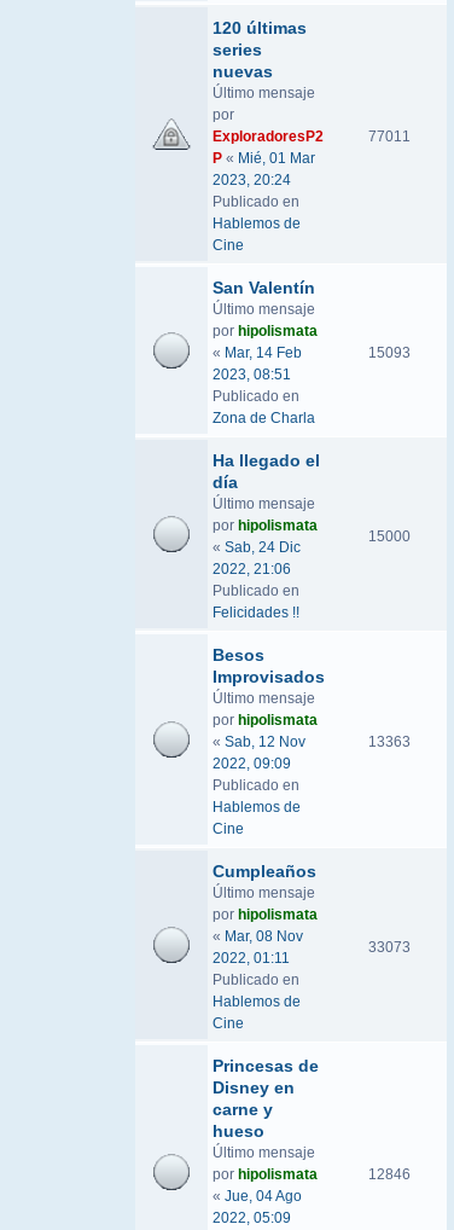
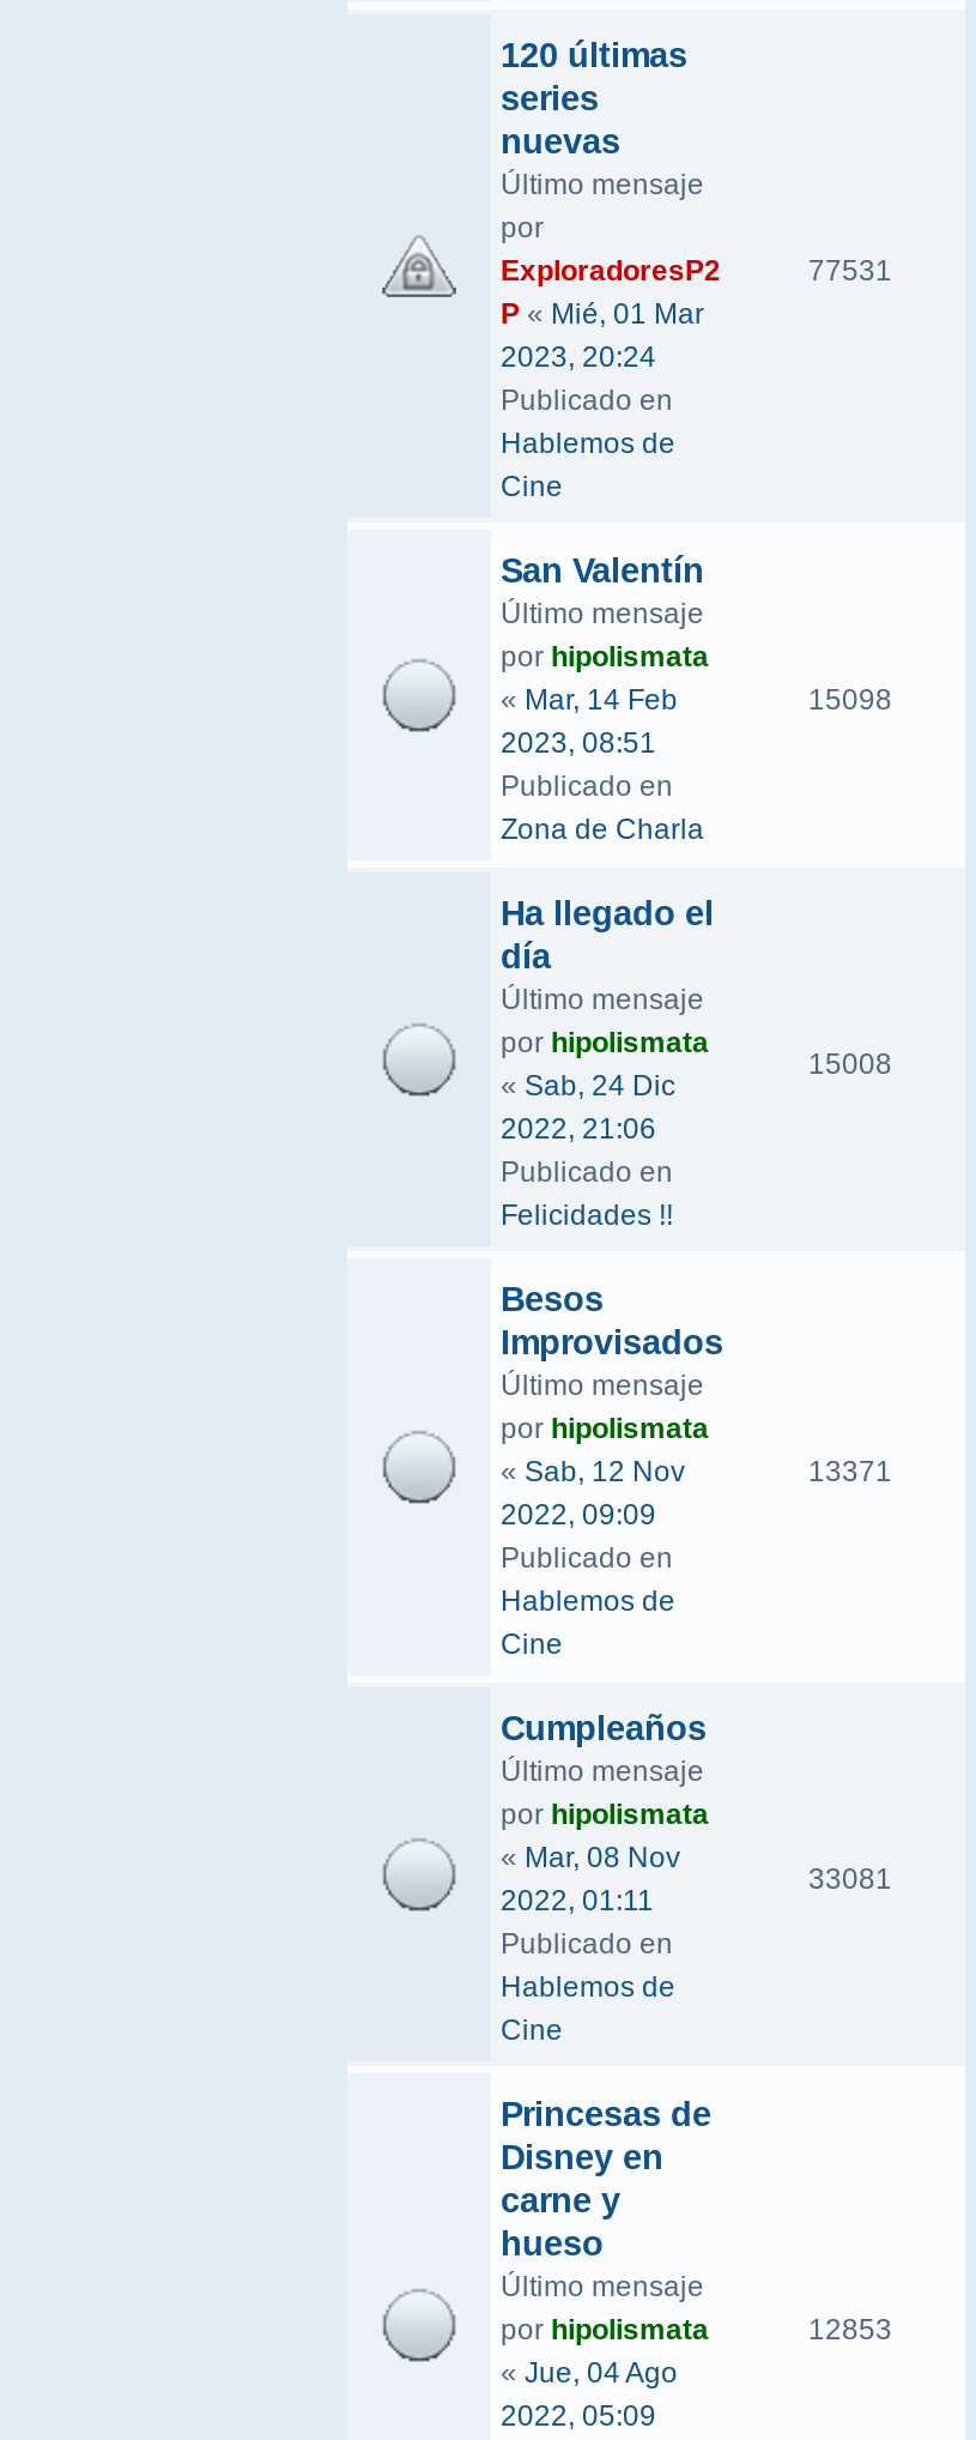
- 77011
+ 77531

- 15093
+ 15098

- 15000
+ 15008

- 13363
+ 13371

- 33073
+ 33081

- 12846
+ 12853
